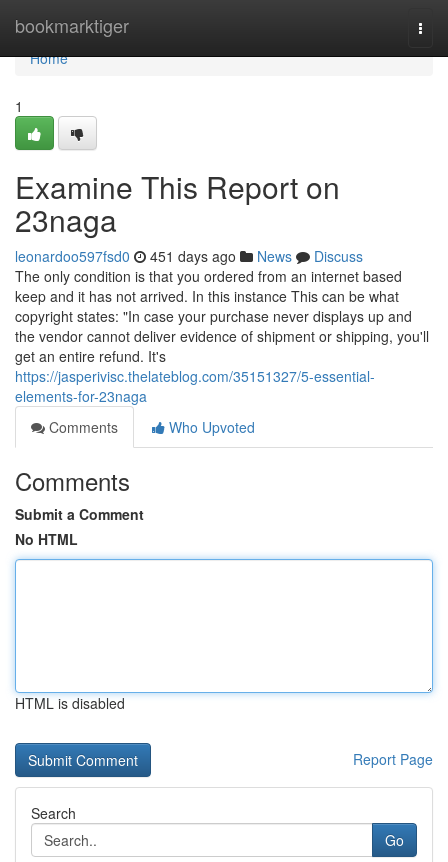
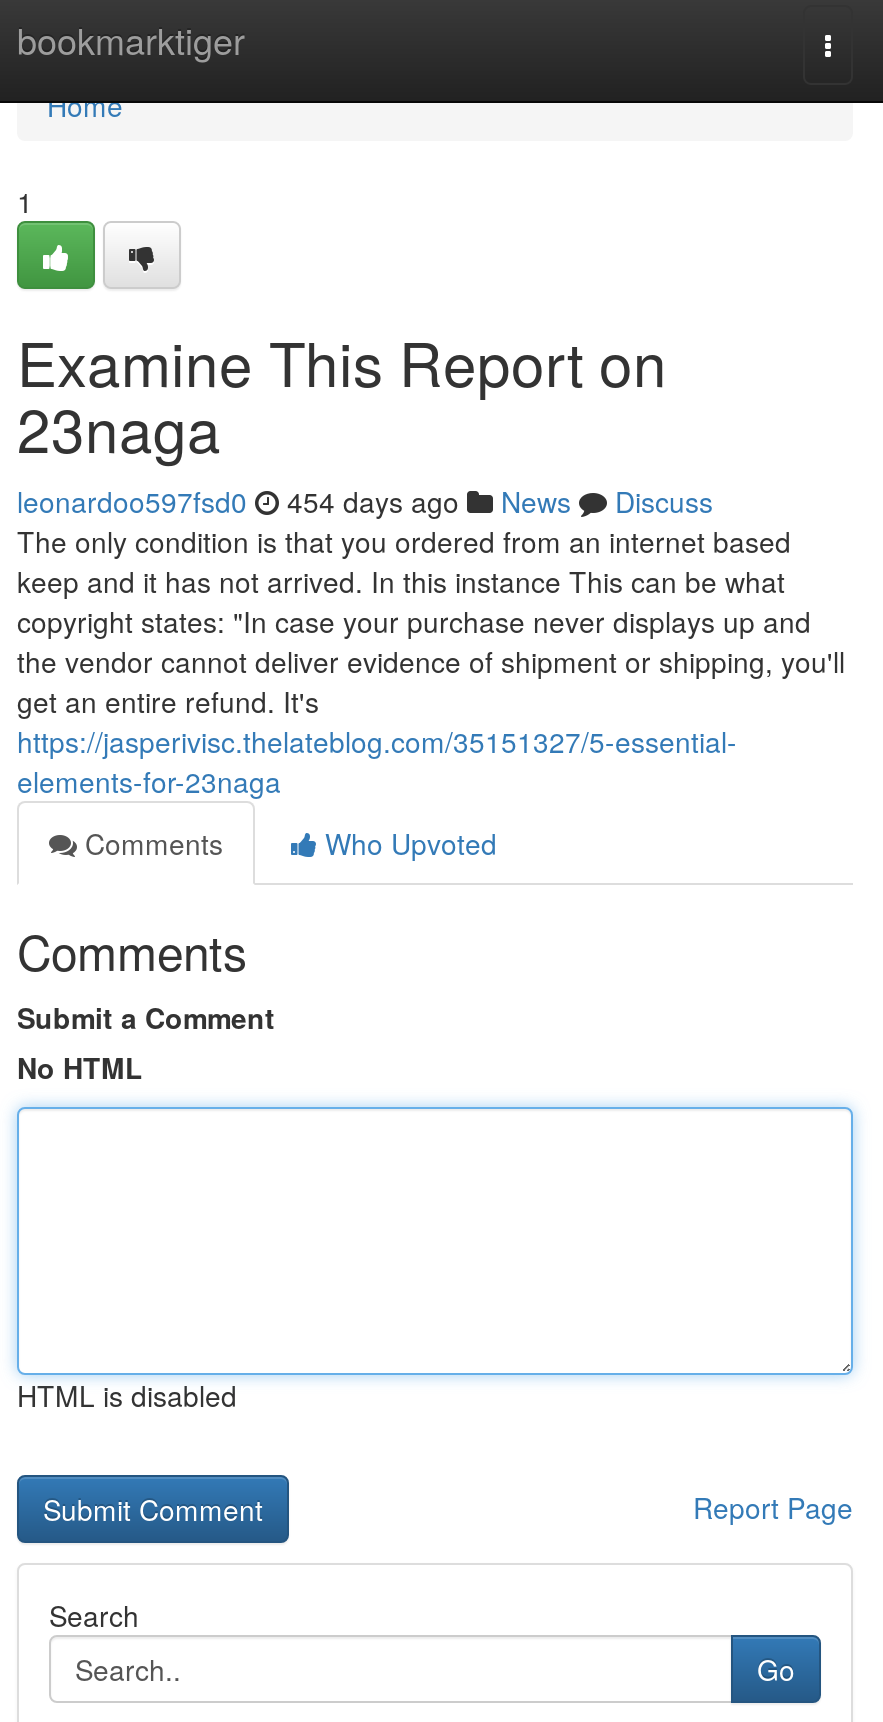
- leonardoo597fsd0 451 days ago News Discuss
+ leonardoo597fsd0 454 days ago News Discuss
